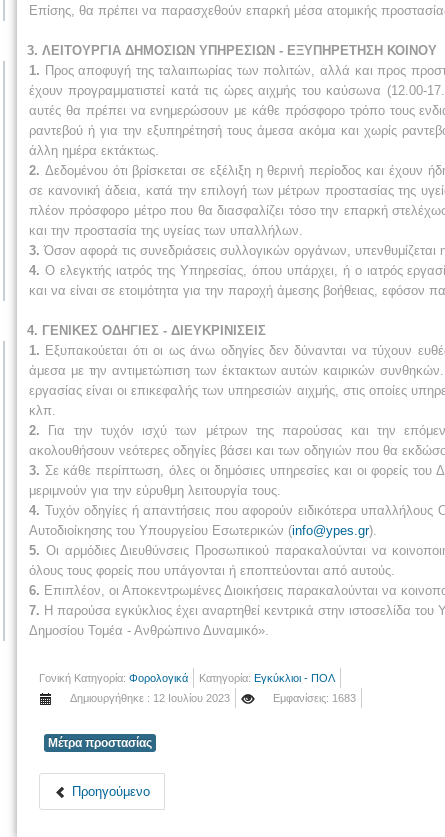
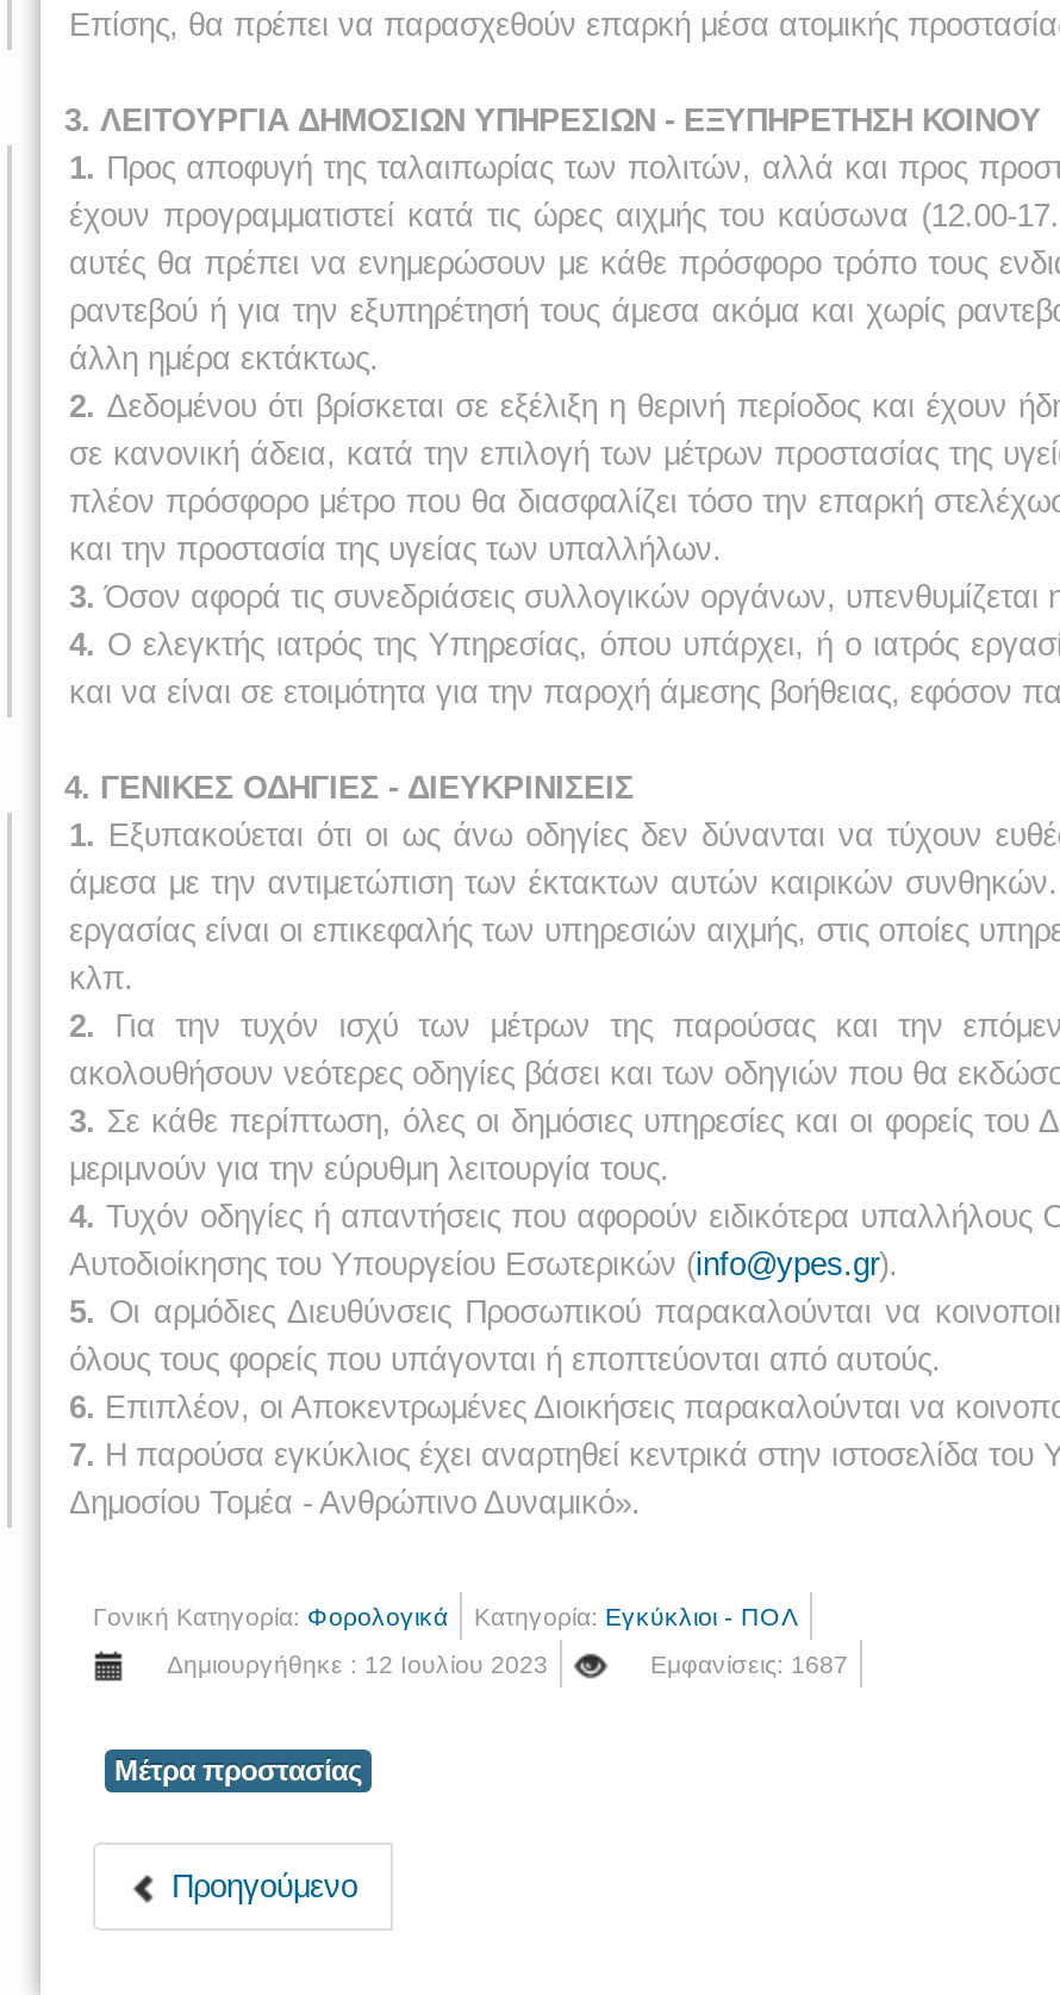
- Εμφανίσεις: 1683
+ Εμφανίσεις: 1687
